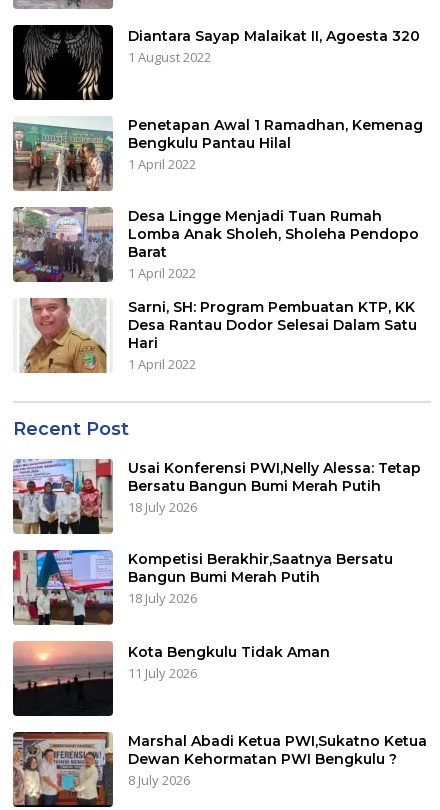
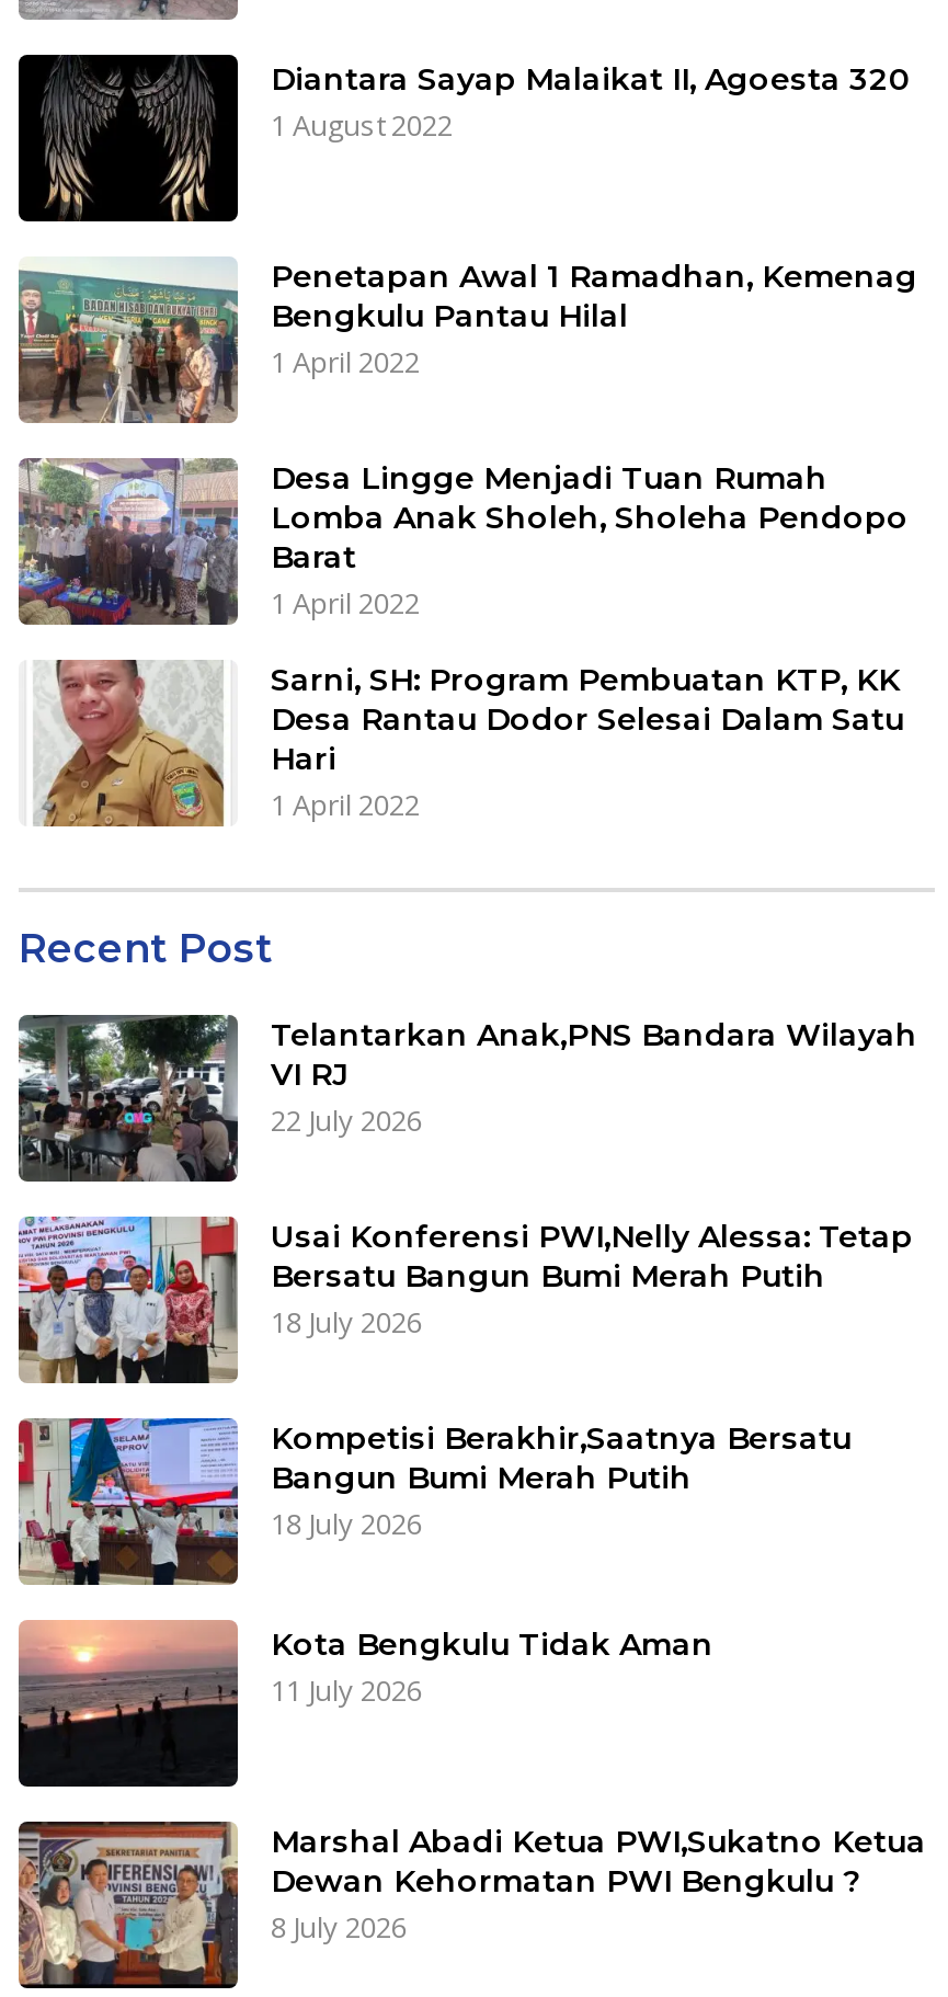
+ [image]
+ Telantarkan Anak,PNS Bandara Wilayah
+ VI RJ
+ 22 July 2026
